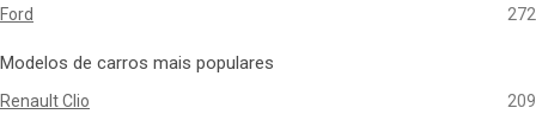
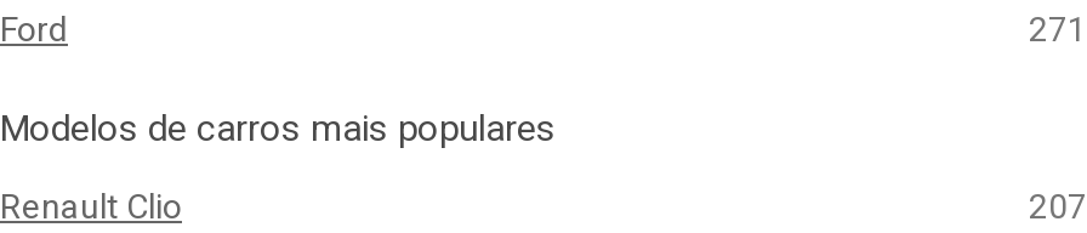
- 272
+ 271

- 209
+ 207
